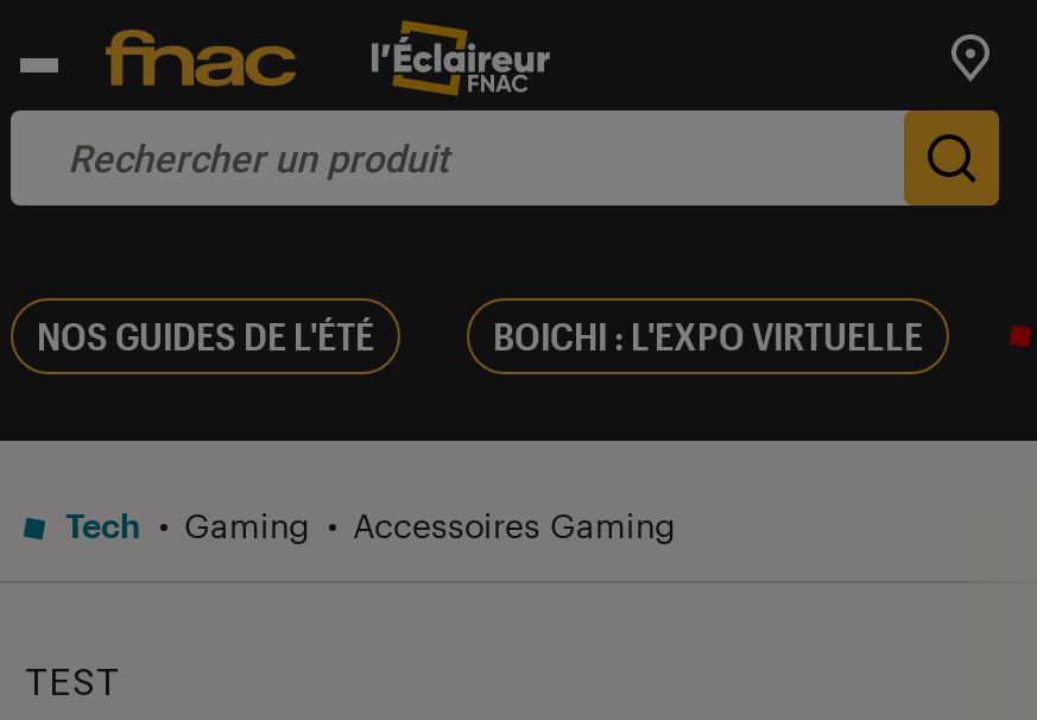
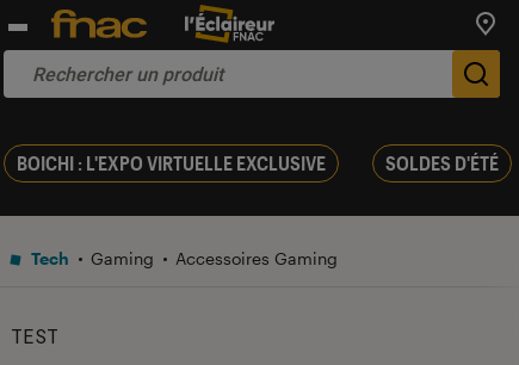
- NOS GUIDES DE L'ÉTÉ
- BOICHI : L'EXPO VIRTUELLE
+ BOICHI : L'EXPO VIRTUELLE EXCLUSIVE
+ SOLDES D'ÉTÉ
